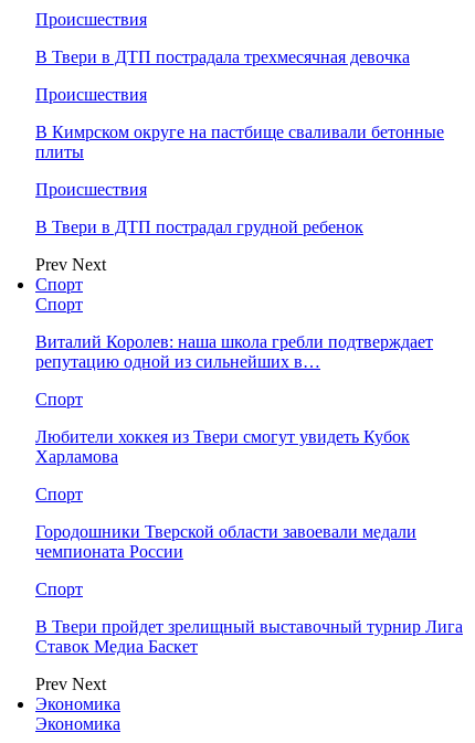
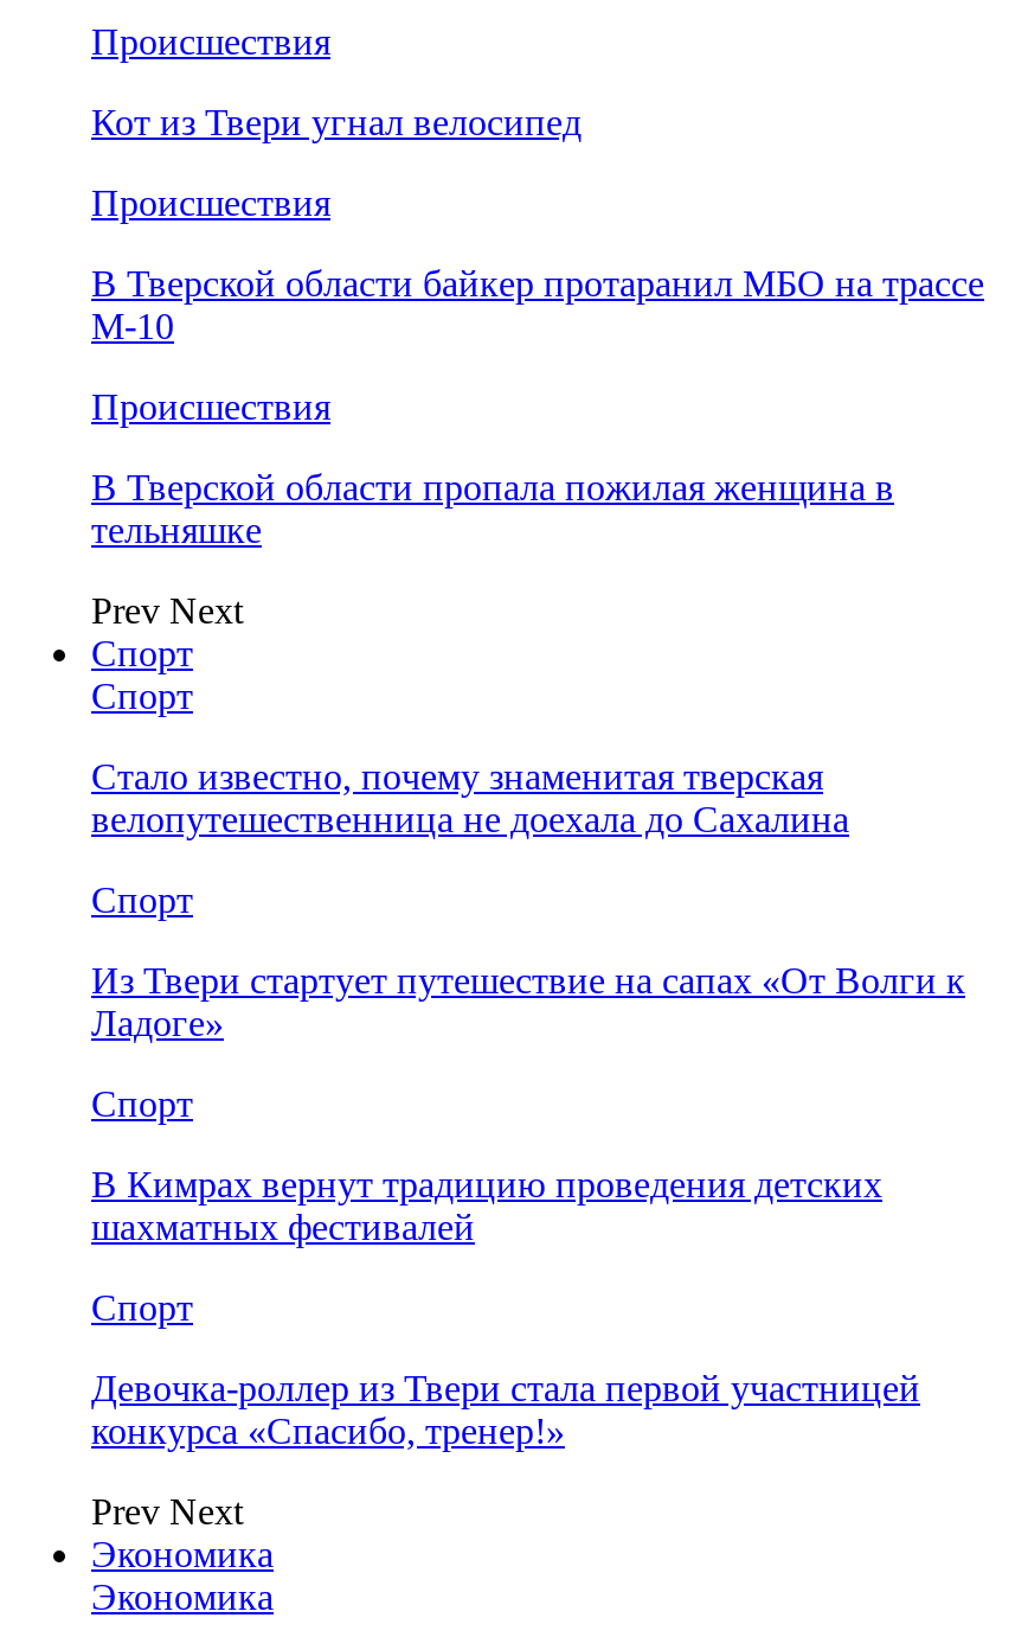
- В Твери в ДТП пострадала трехмесячная девочка
+ Кот из Твери угнал велосипед

- В Кимрском округе на пастбище сваливали бетонные
- плиты
+ В Тверской области байкер протаранил МБО на трассе
+ М-10

- В Твери в ДТП пострадал грудной ребенок
+ В Тверской области пропала пожилая женщина в
+ тельняшке

- Виталий Королев: наша школа гребли подтверждает
- репутацию одной из сильнейших в…
+ Стало известно, почему знаменитая тверская
+ велопутешественница не доехала до Сахалина

- Любители хоккея из Твери смогут увидеть Кубок
- Харламова
+ Из Твери стартует путешествие на сапах «От Волги к
+ Ладоге»

- Городошники Тверской области завоевали медали
- чемпионата России
+ В Кимрах вернут традицию проведения детских
+ шахматных фестивалей

- В Твери пройдет зрелищный выставочный турнир Лига
- Ставок Медиа Баскет
+ Девочка-роллер из Твери стала первой участницей
+ конкурса «Спасибо, тренер!»
